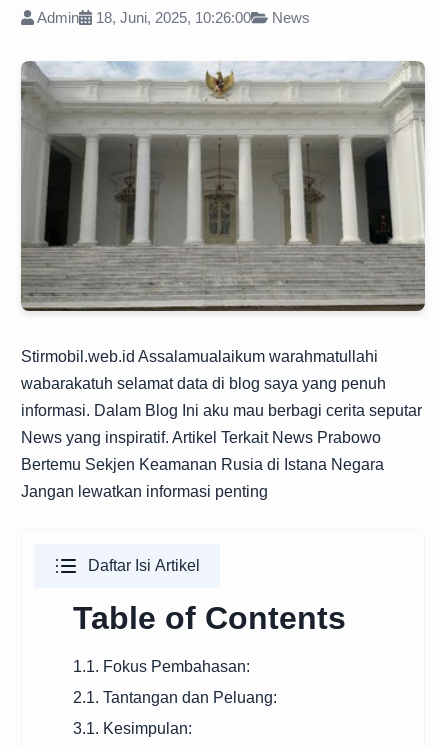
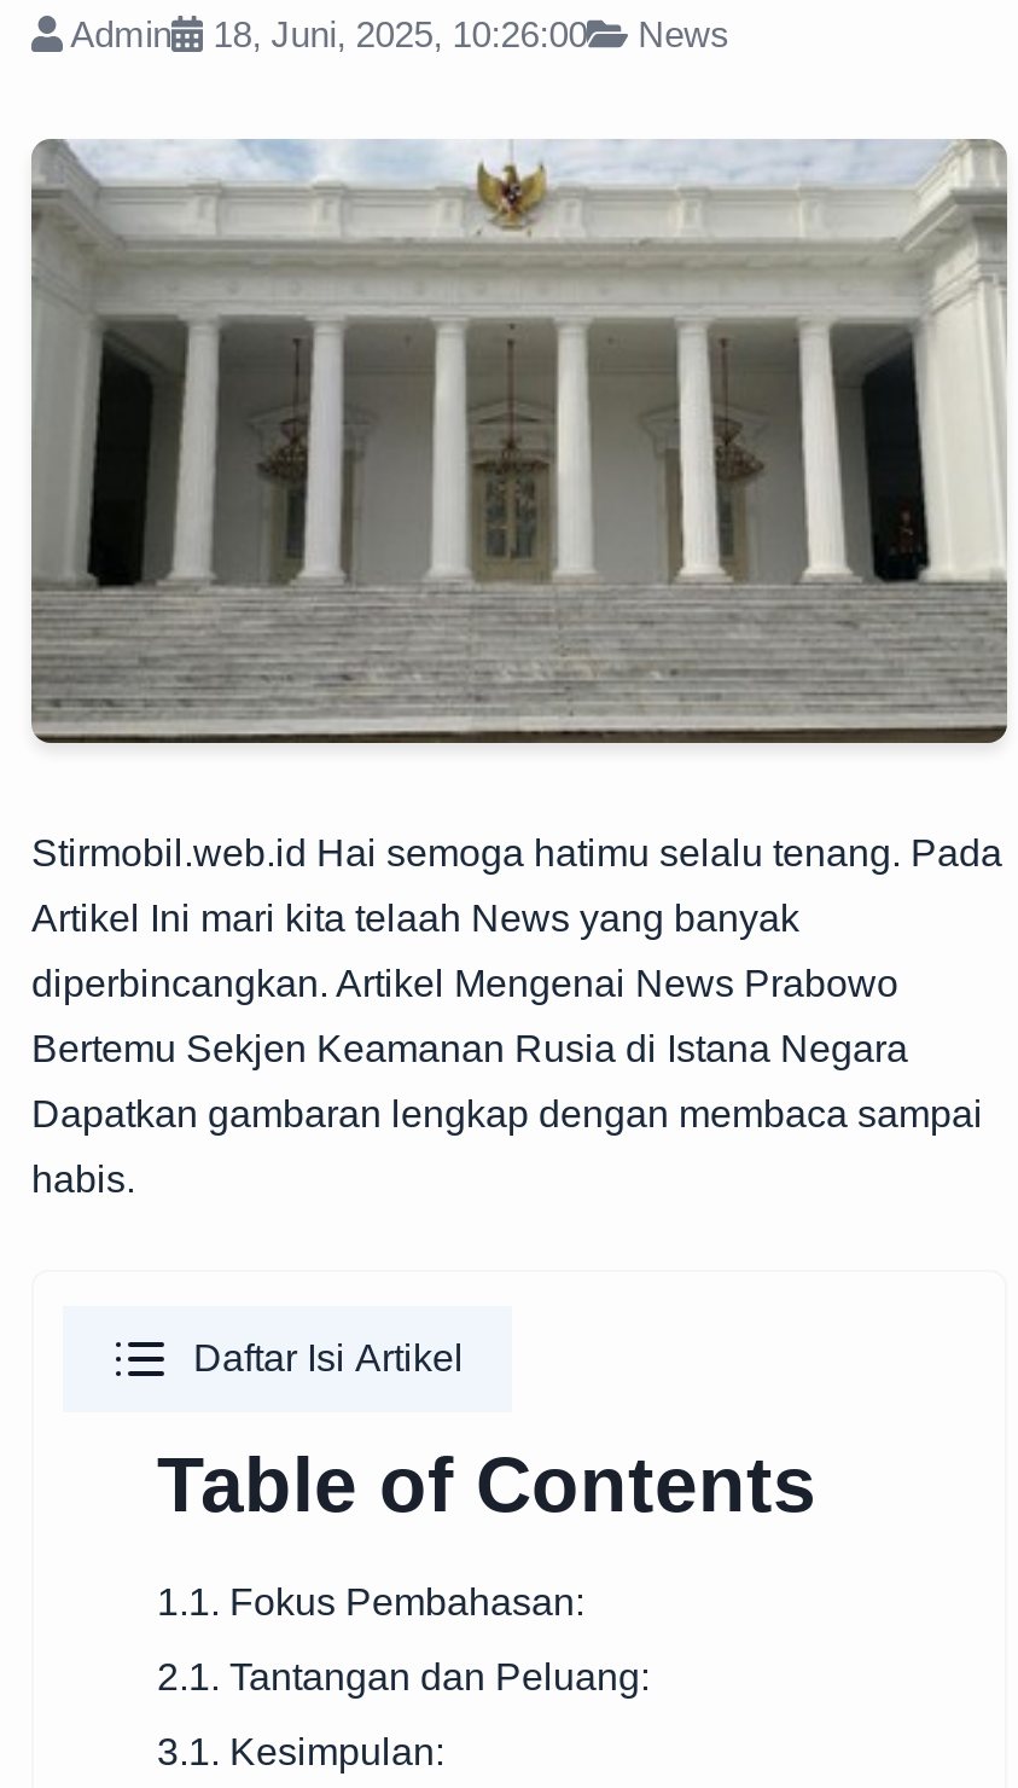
- Stirmobil.web.id Assalamualaikum warahmatullahi
- wabarakatuh selamat data di blog saya yang penuh
- informasi. Dalam Blog Ini aku mau berbagi cerita seputar
- News yang inspiratif. Artikel Terkait News Prabowo
+ Stirmobil.web.id Hai semoga hatimu selalu tenang. Pada
+ Artikel Ini mari kita telaah News yang banyak
+ diperbincangkan. Artikel Mengenai News Prabowo

moved up: Bertemu Sekjen Keamanan Rusia di Istana Negara

- Jangan lewatkan informasi penting
+ Dapatkan gambaran lengkap dengan membaca sampai
+ habis.
